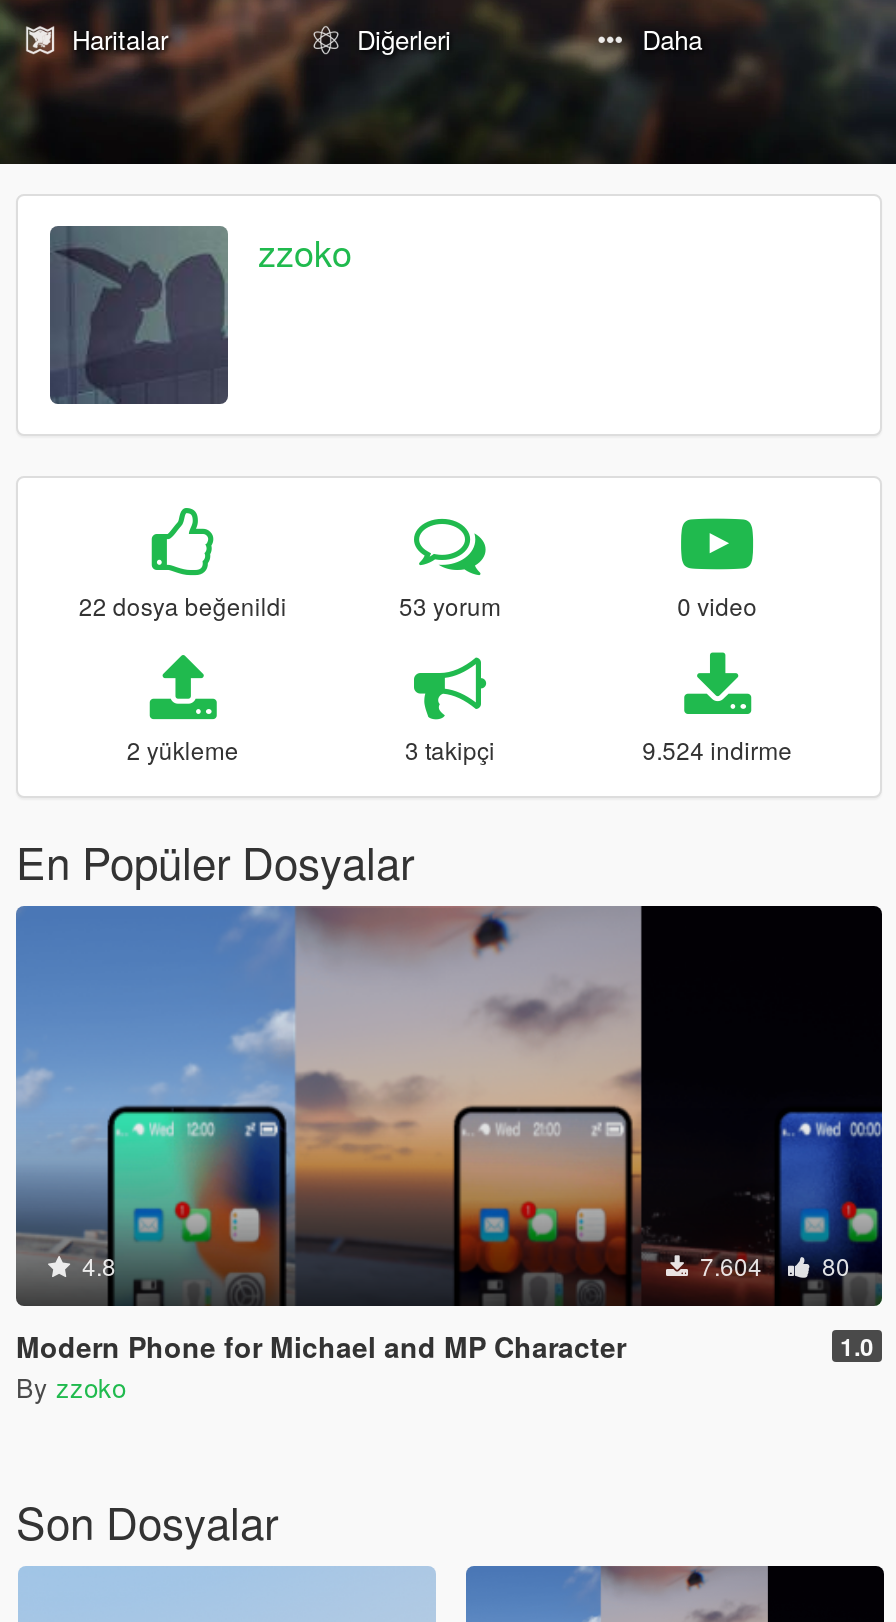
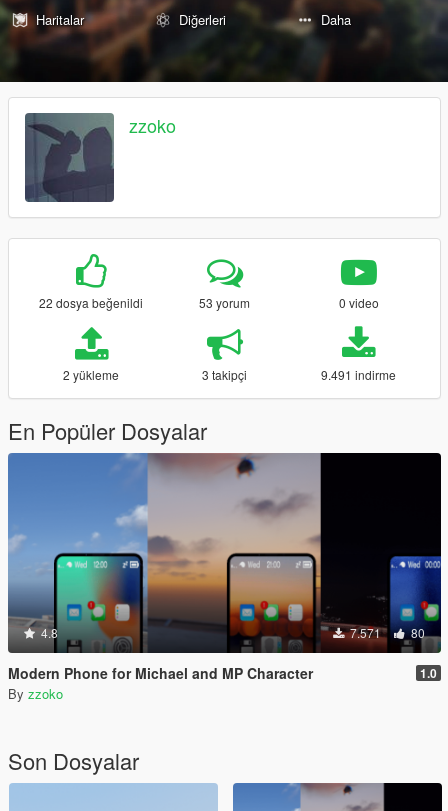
- 9.524 indirme
+ 9.491 indirme

- 7.604 80
+ 7.571 80
